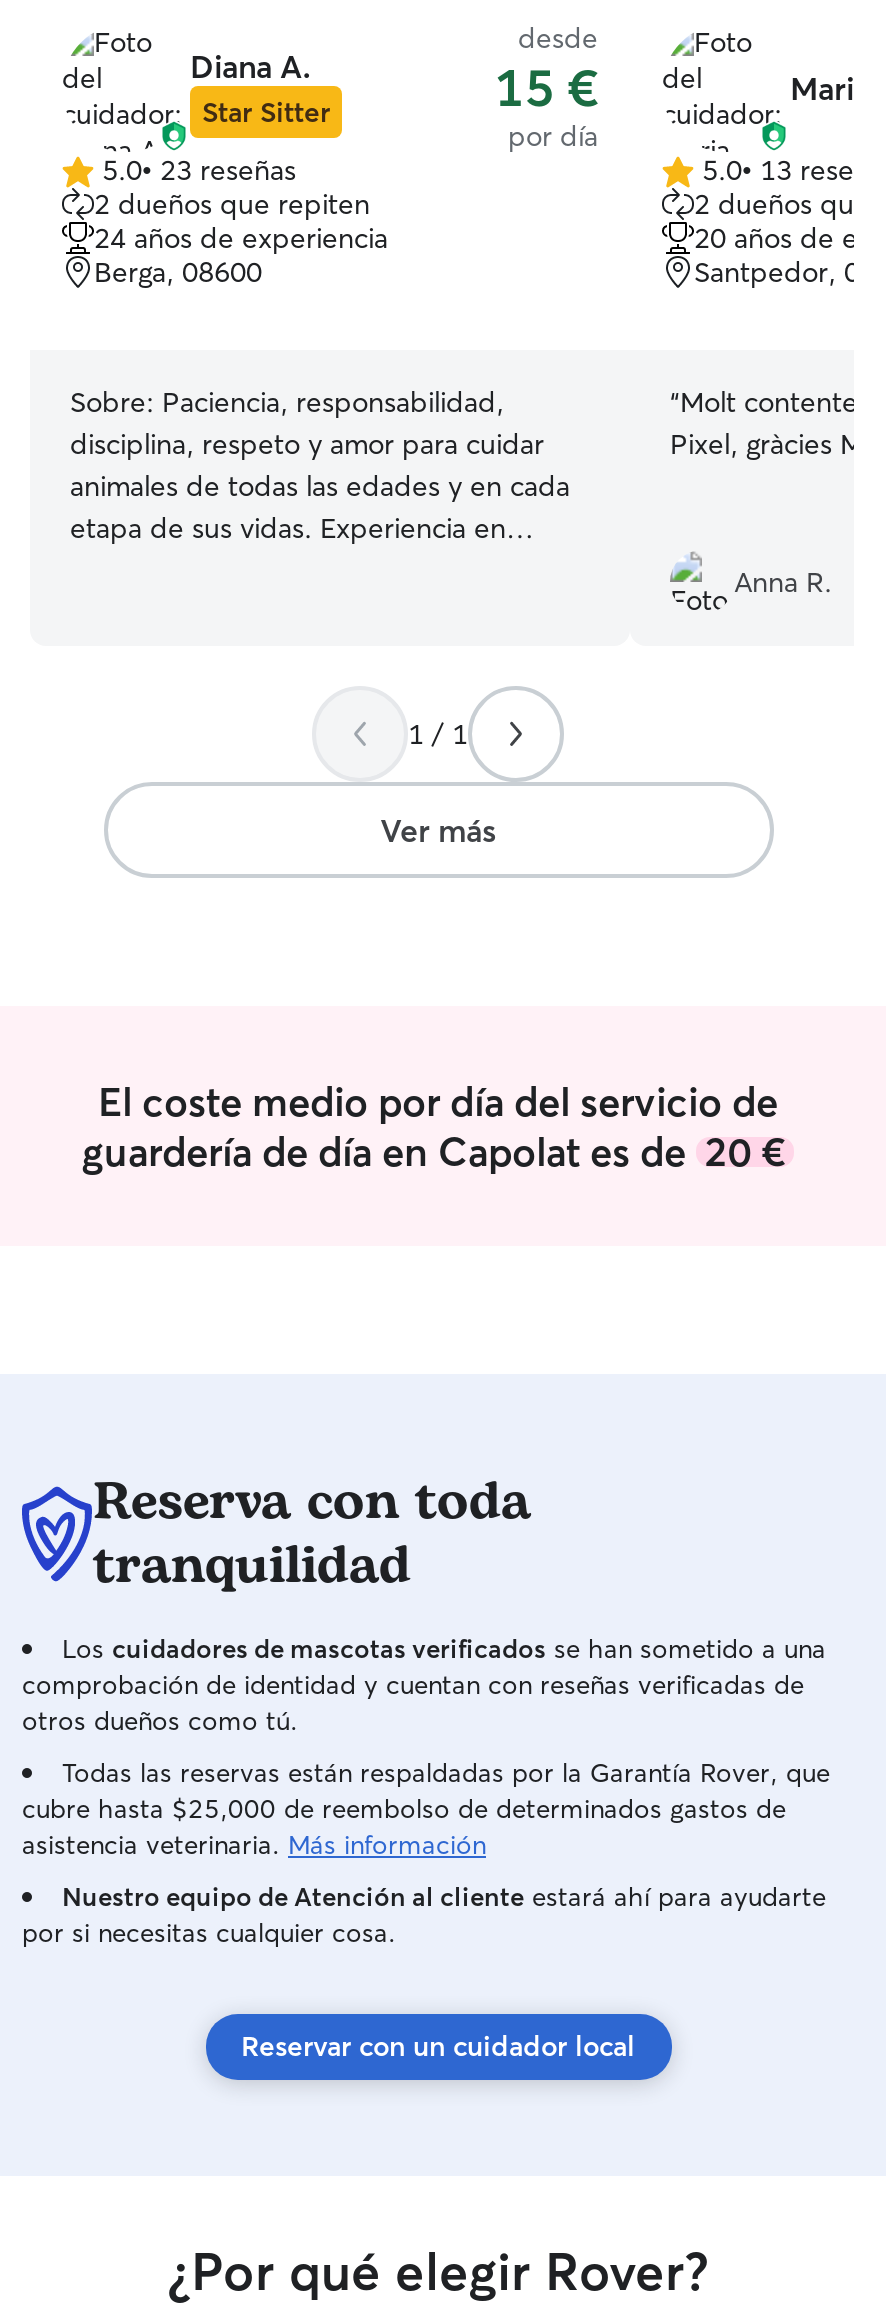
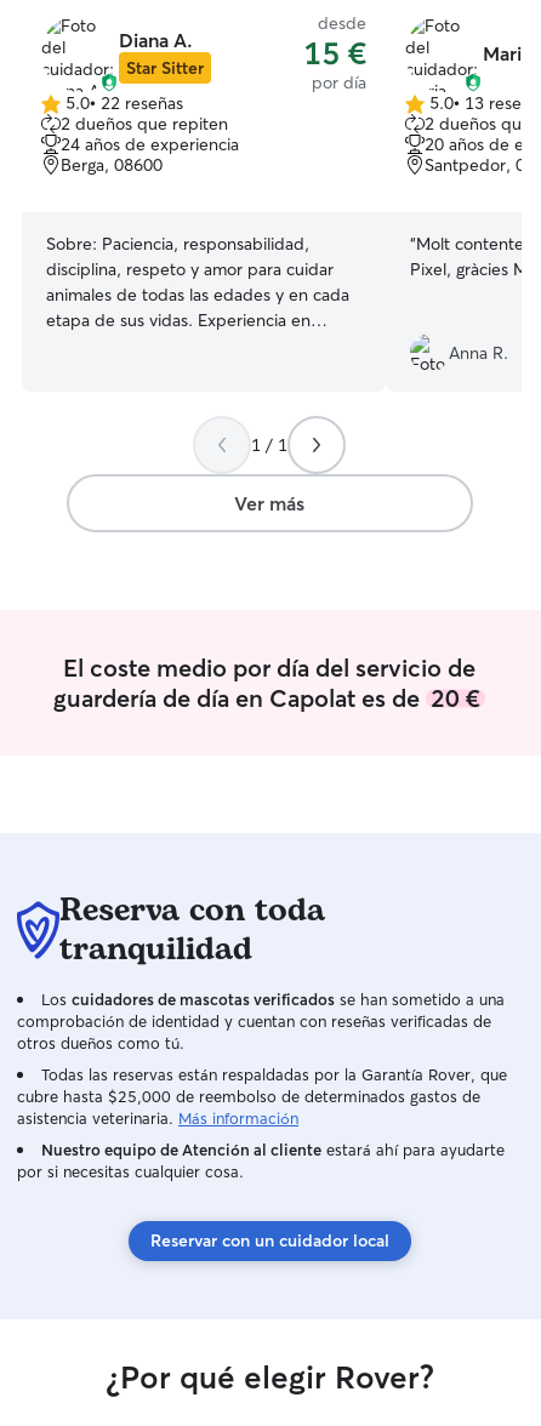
- 5.0• 23 reseñas
+ 5.0• 22 reseñas
